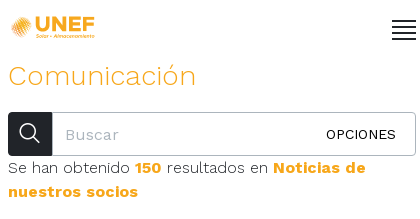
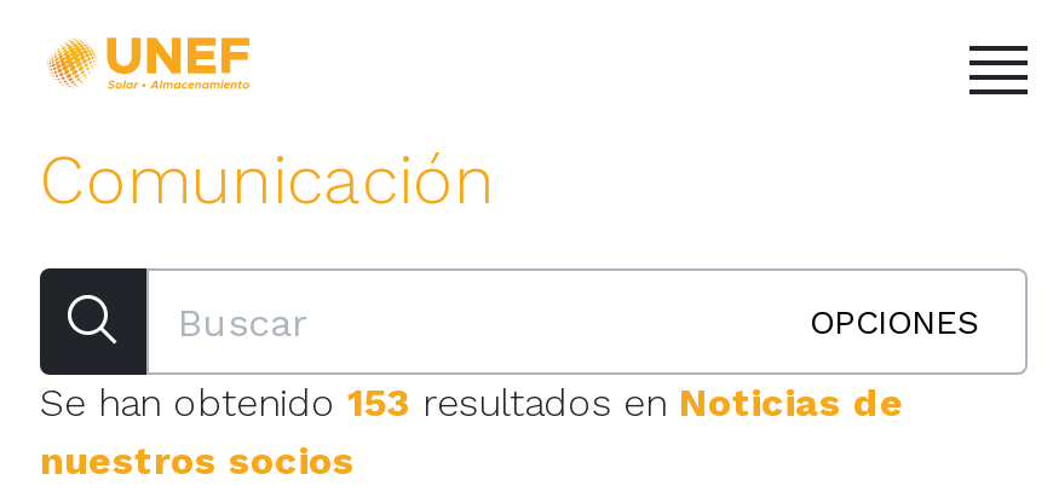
- Se han obtenido 150 resultados en Noticias de
+ Se han obtenido 153 resultados en Noticias de
